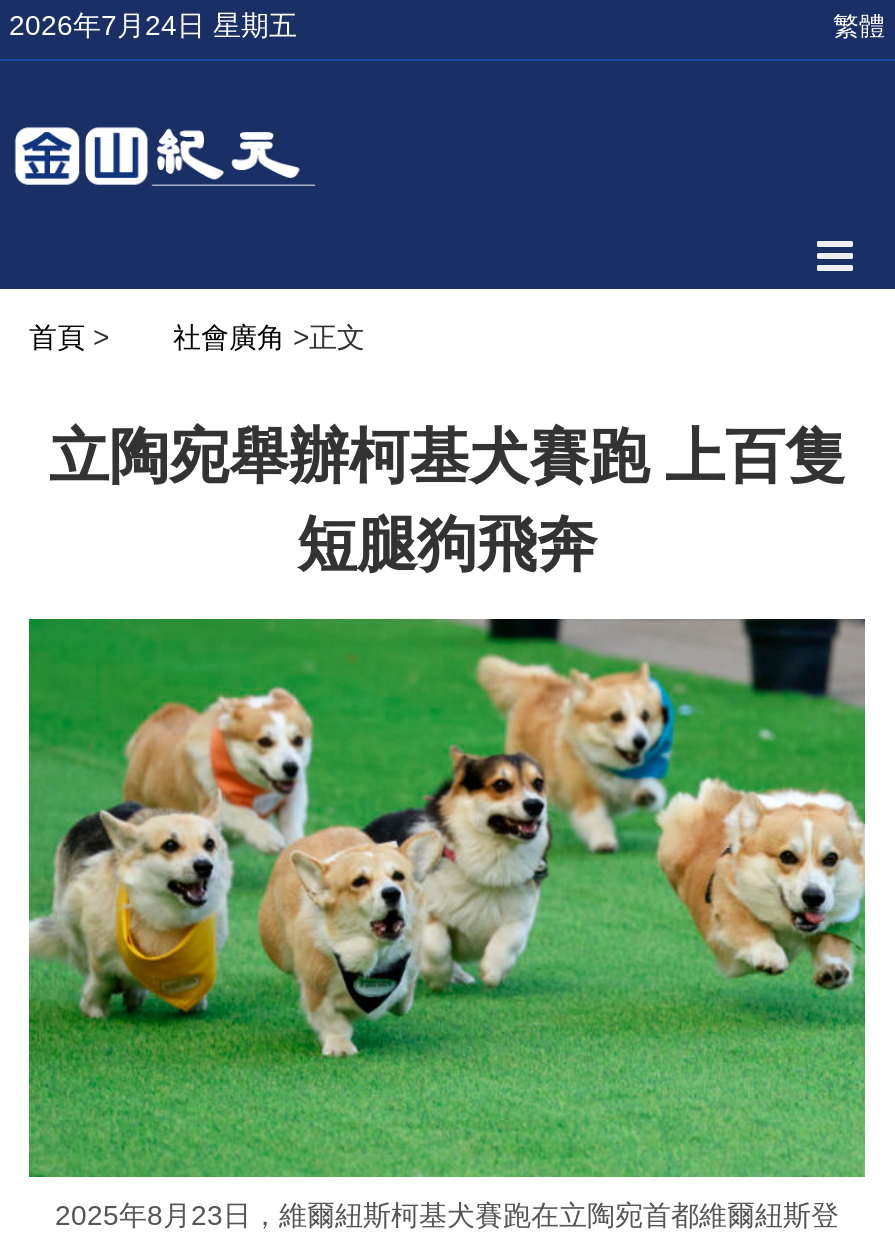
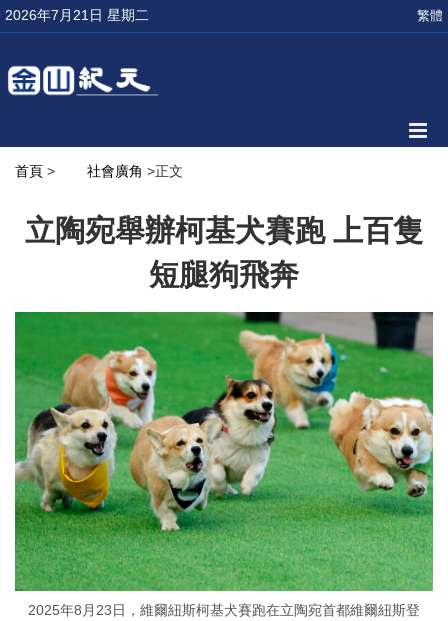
- 2026年7月24日 星期五
+ 2026年7月21日 星期二
